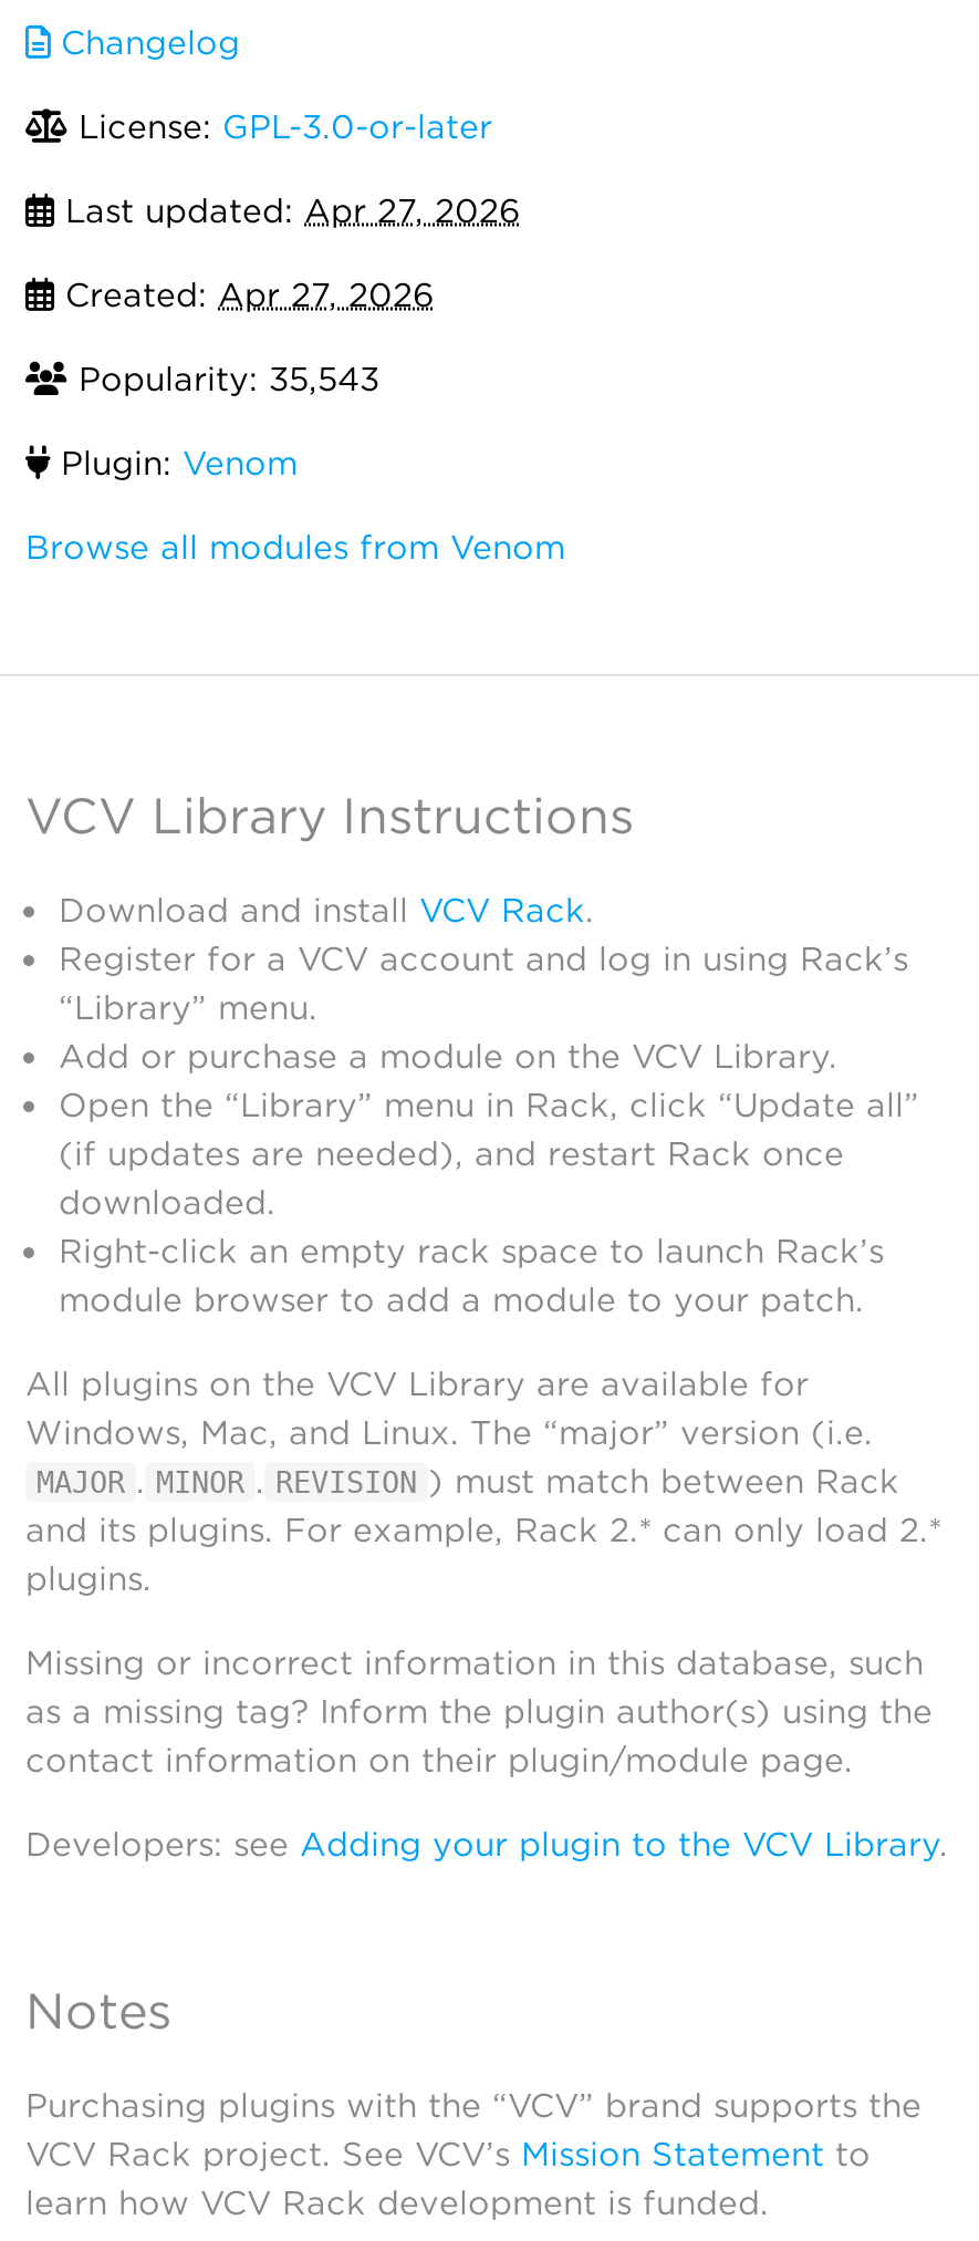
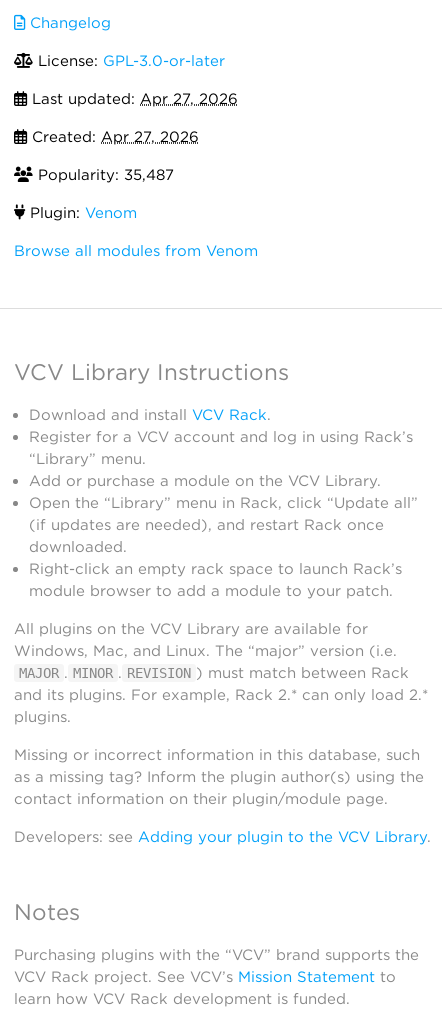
- Popularity: 35,543
+ Popularity: 35,487
